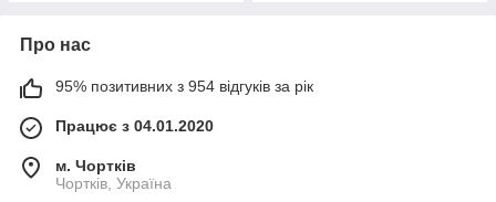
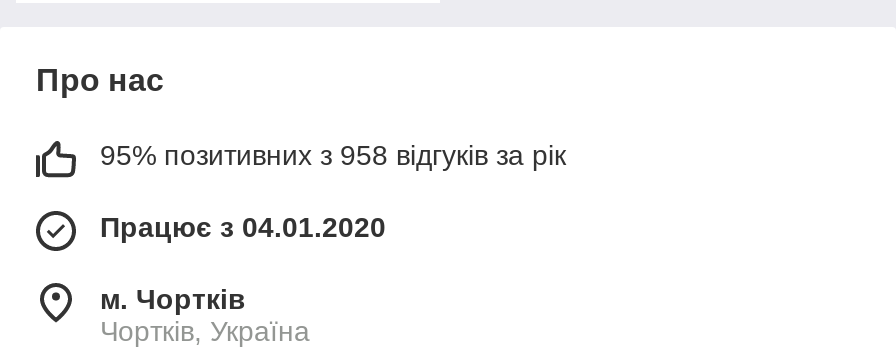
- 95% позитивних з 954 відгуків за рік
+ 95% позитивних з 958 відгуків за рік
